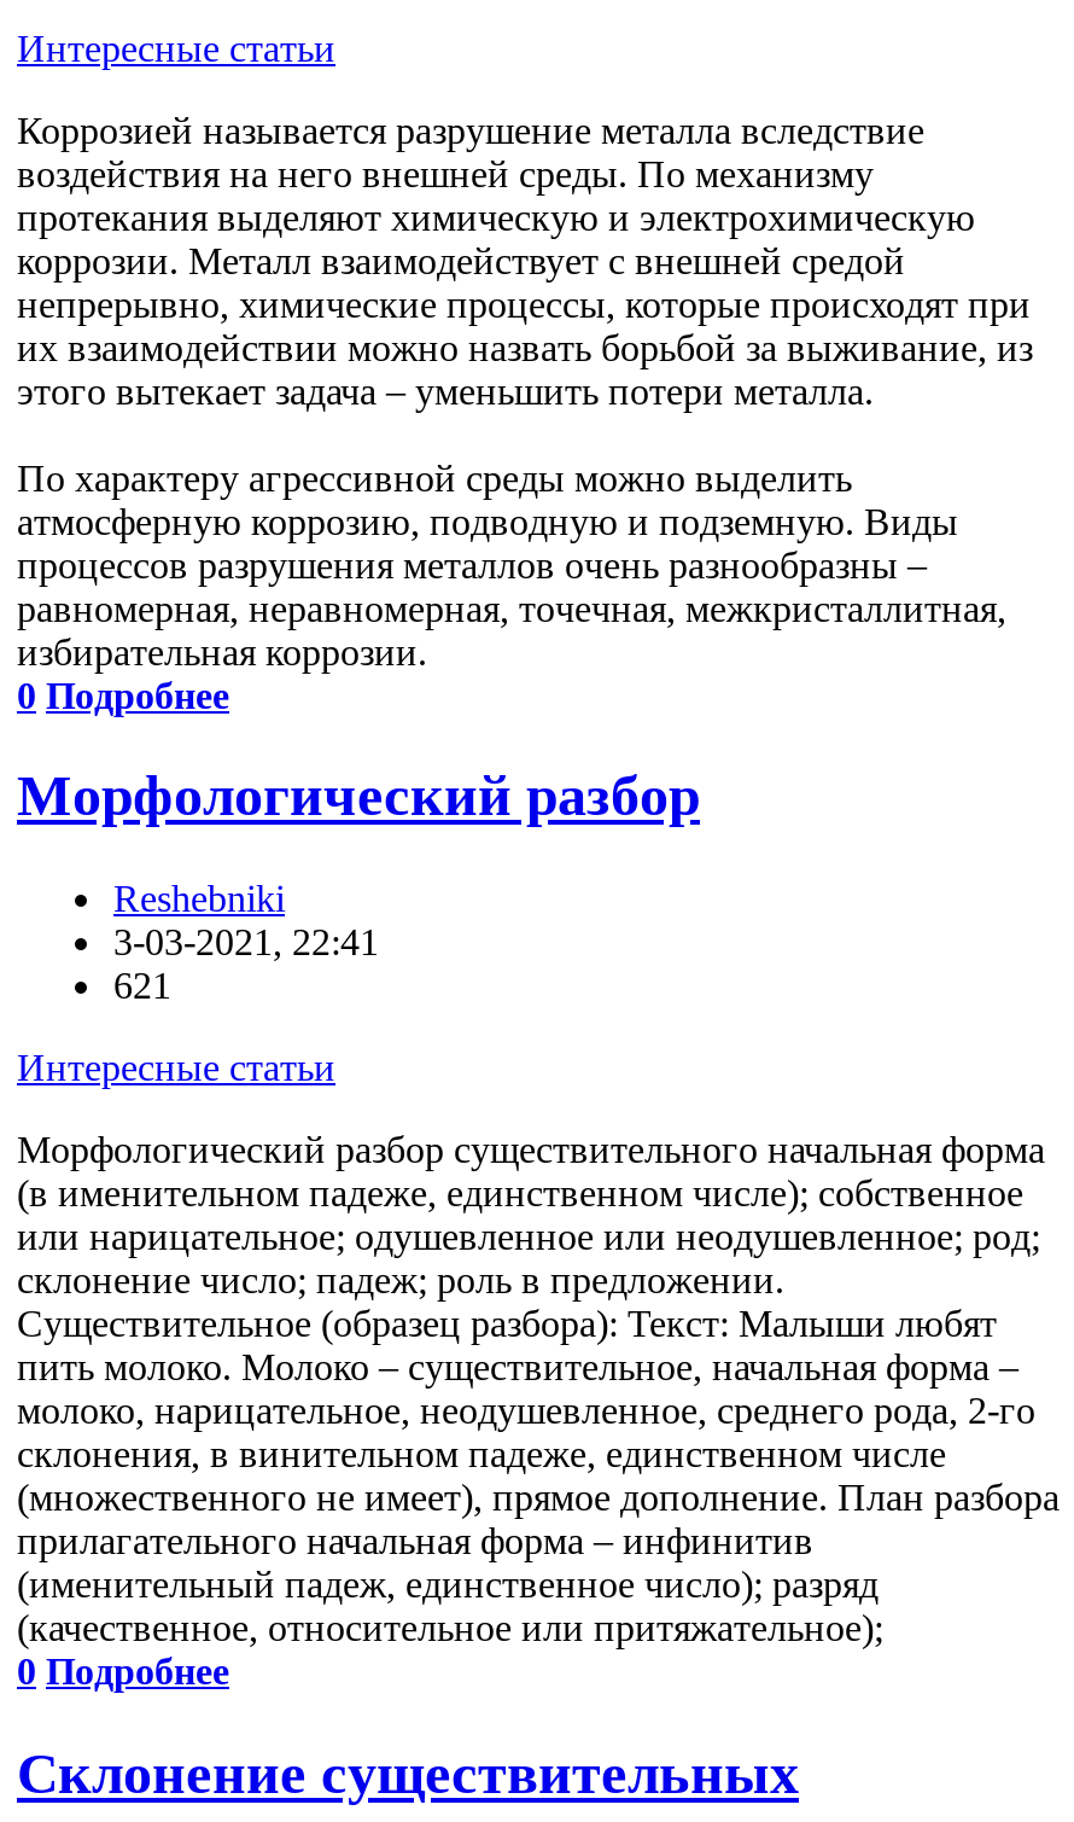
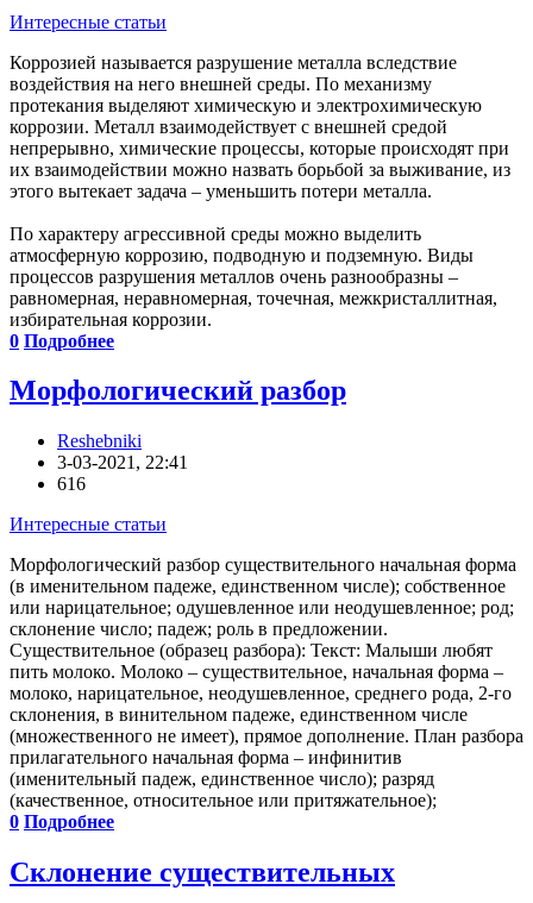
- 621
+ 616
